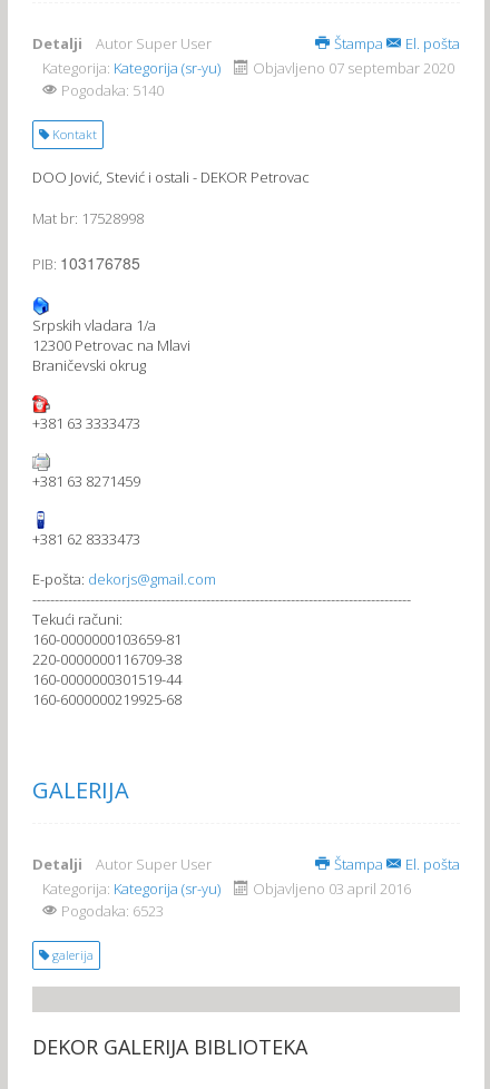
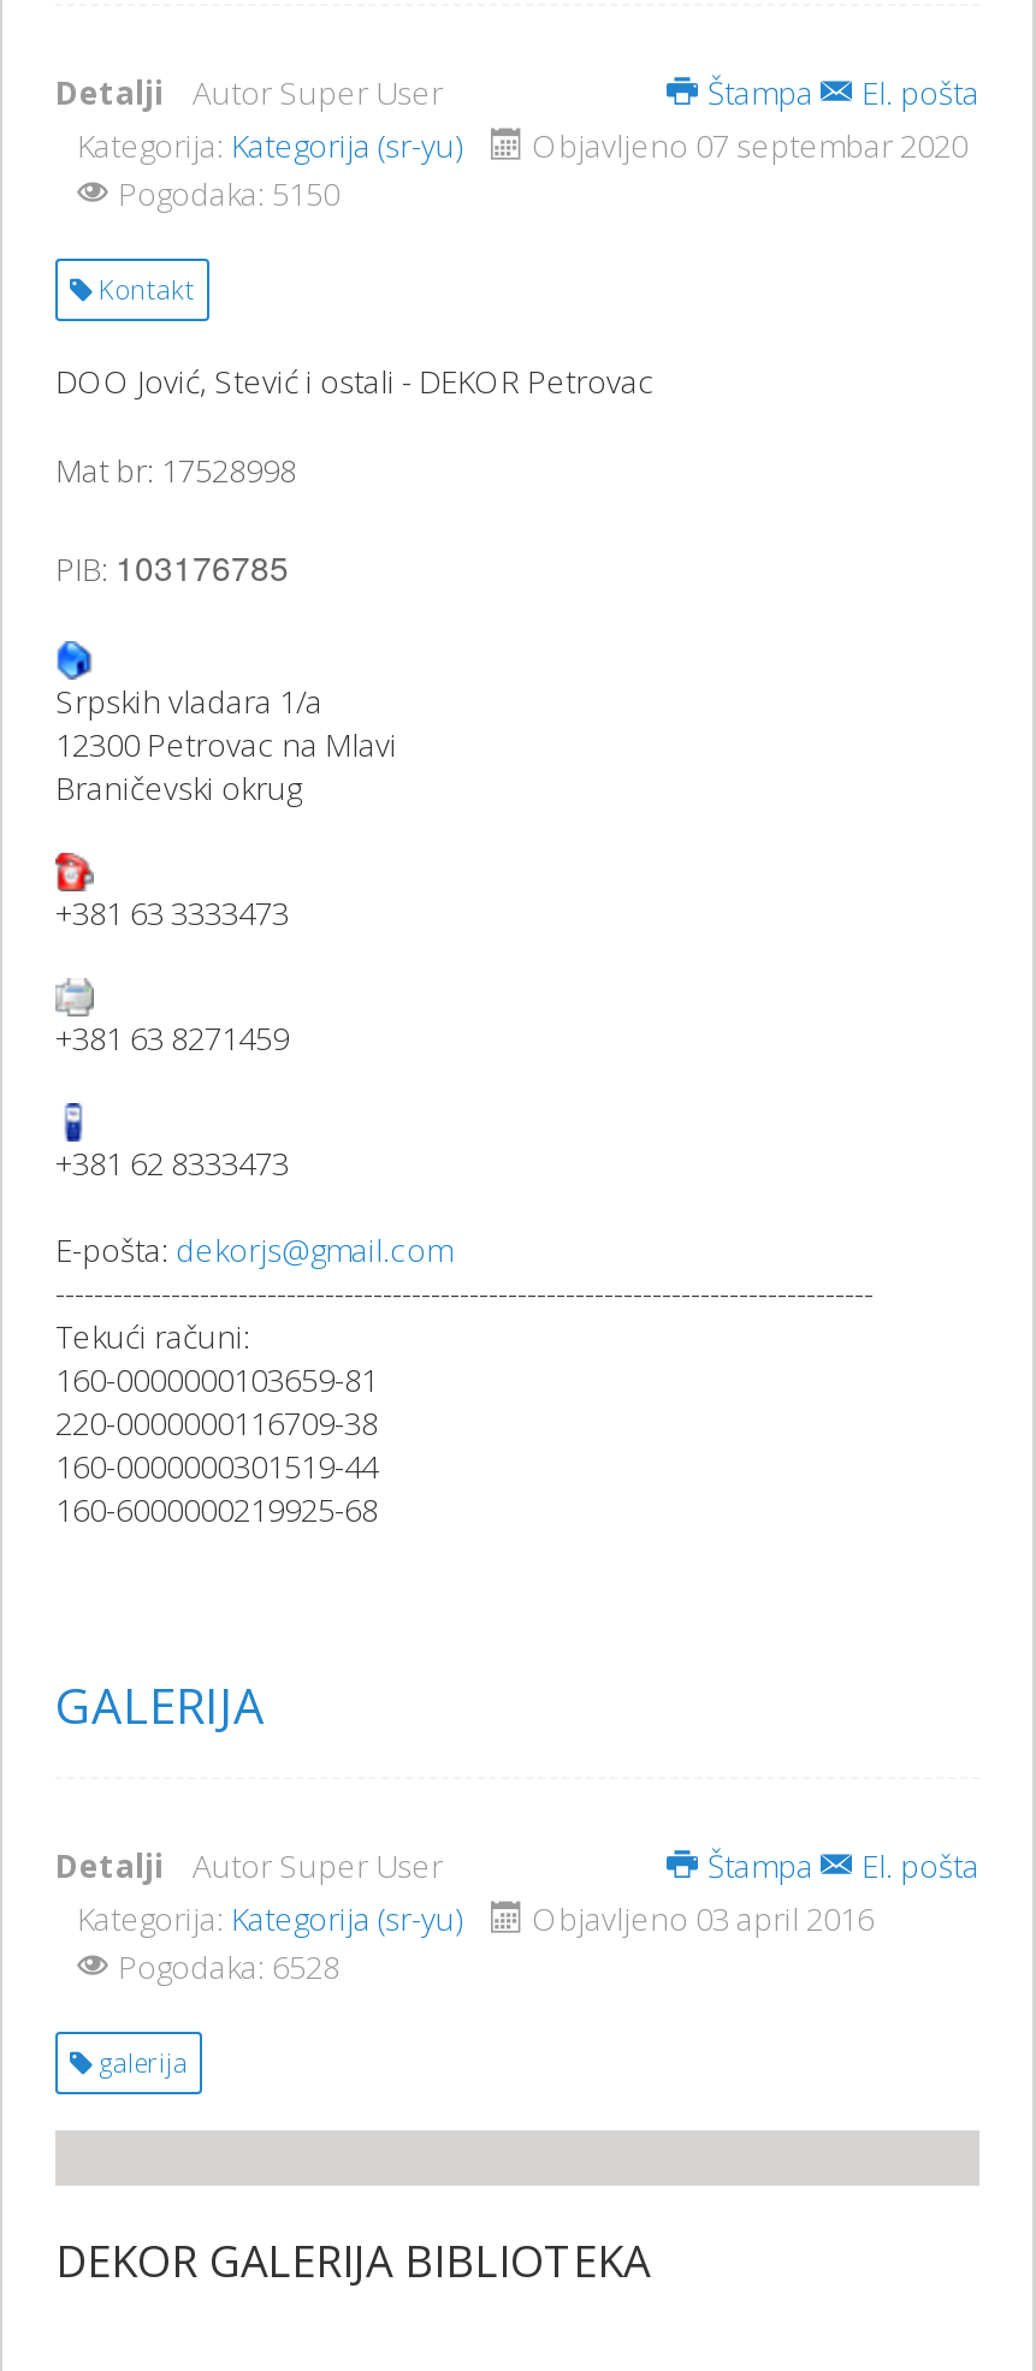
- Pogodaka: 5140
+ Pogodaka: 5150

- Pogodaka: 6523
+ Pogodaka: 6528
